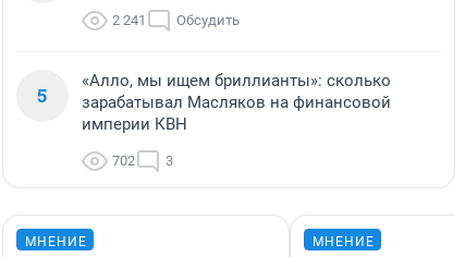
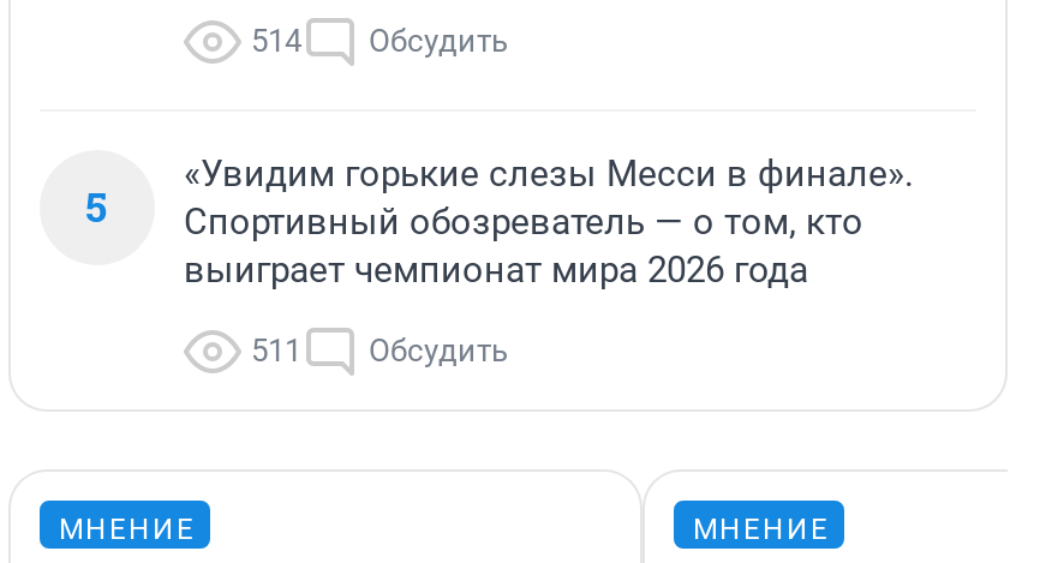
- 2 241 Обсудить
+ 514 Обсудить

- «Алло, мы ищем бриллианты»: сколько
- зарабатывал Масляков на финансовой
- империи КВН
+ «Увидим горькие слезы Месси в финале».
+ Спортивный обозреватель — о том, кто
+ выиграет чемпионат мира 2026 года

- 702
- 3
+ 511
+ Обсудить
